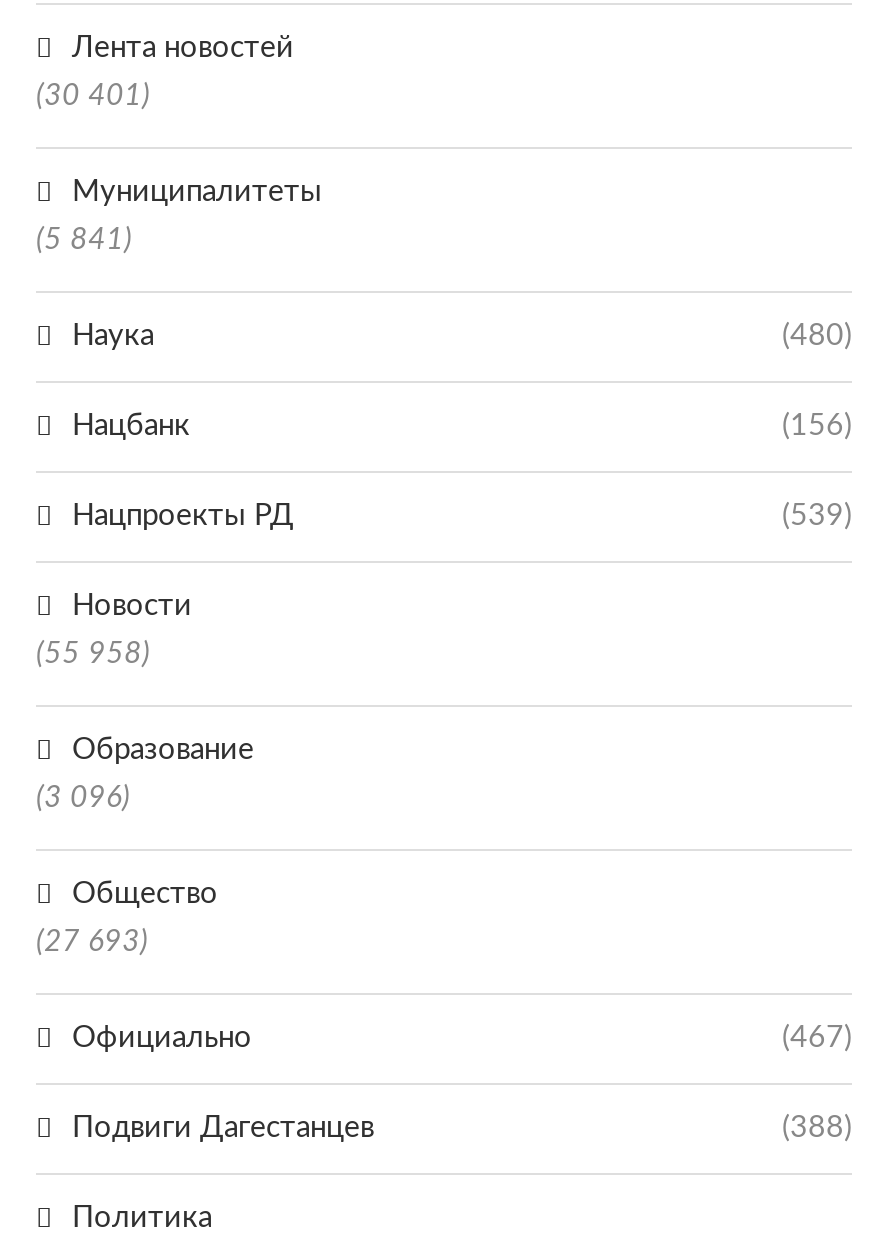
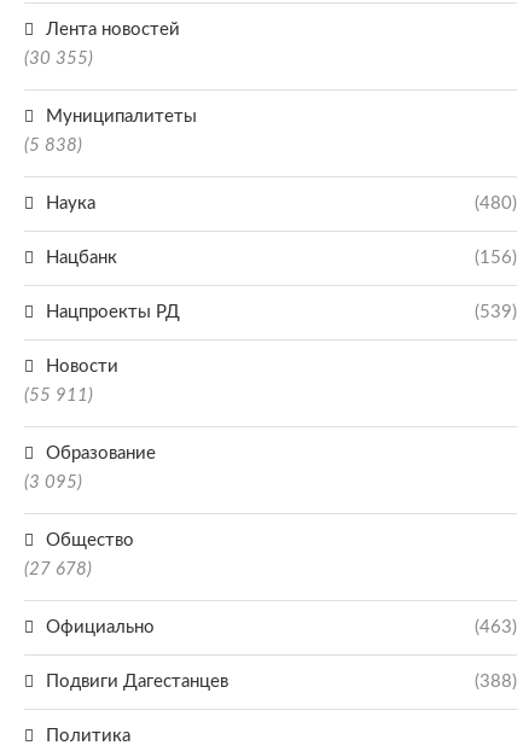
- (30 401)
+ (30 355)

- (5 841)
+ (5 838)

- (55 958)
+ (55 911)

- (3 096)
+ (3 095)

- (27 693)
+ (27 678)

- (467)
+ (463)
